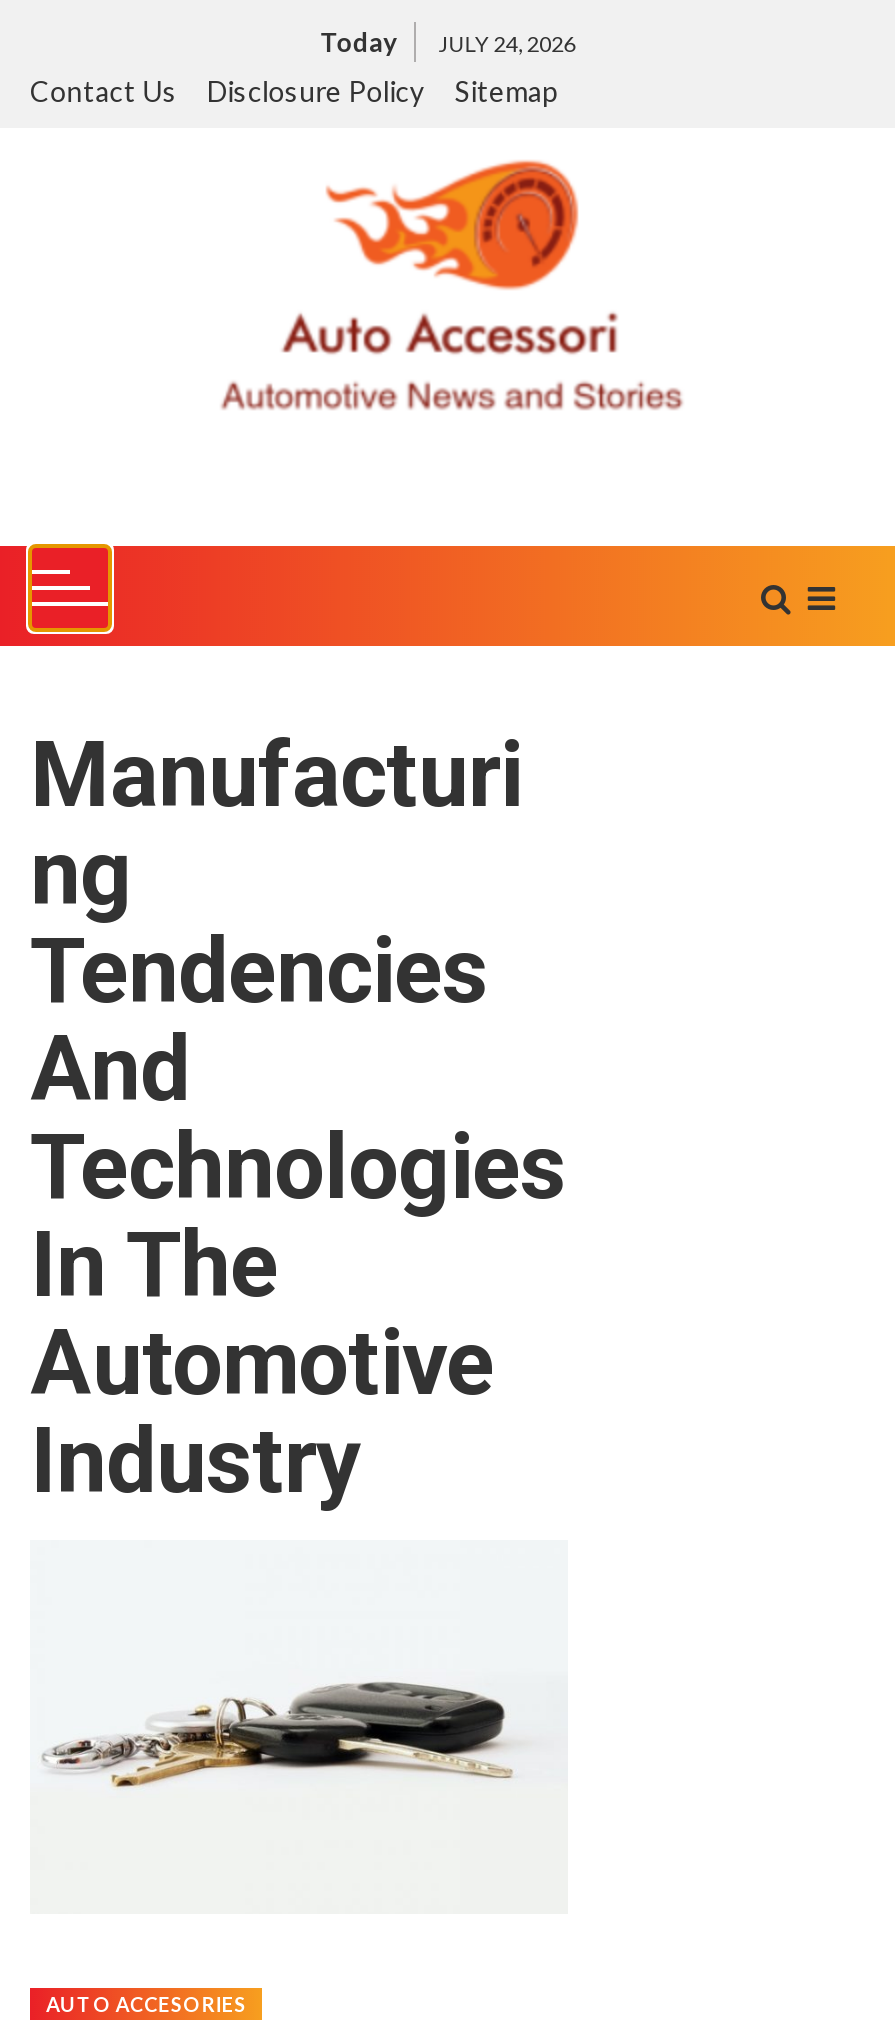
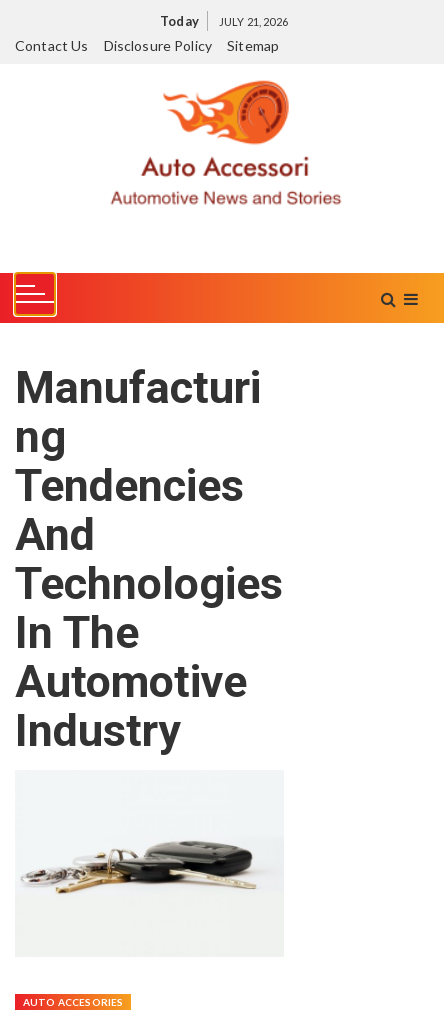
- Today JULY 24, 2026
+ Today JULY 21, 2026
